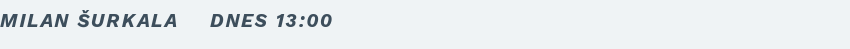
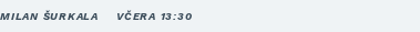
- MILAN ŠURKALA DNES 13:00
+ MILAN ŠURKALA VČERA 13:30
